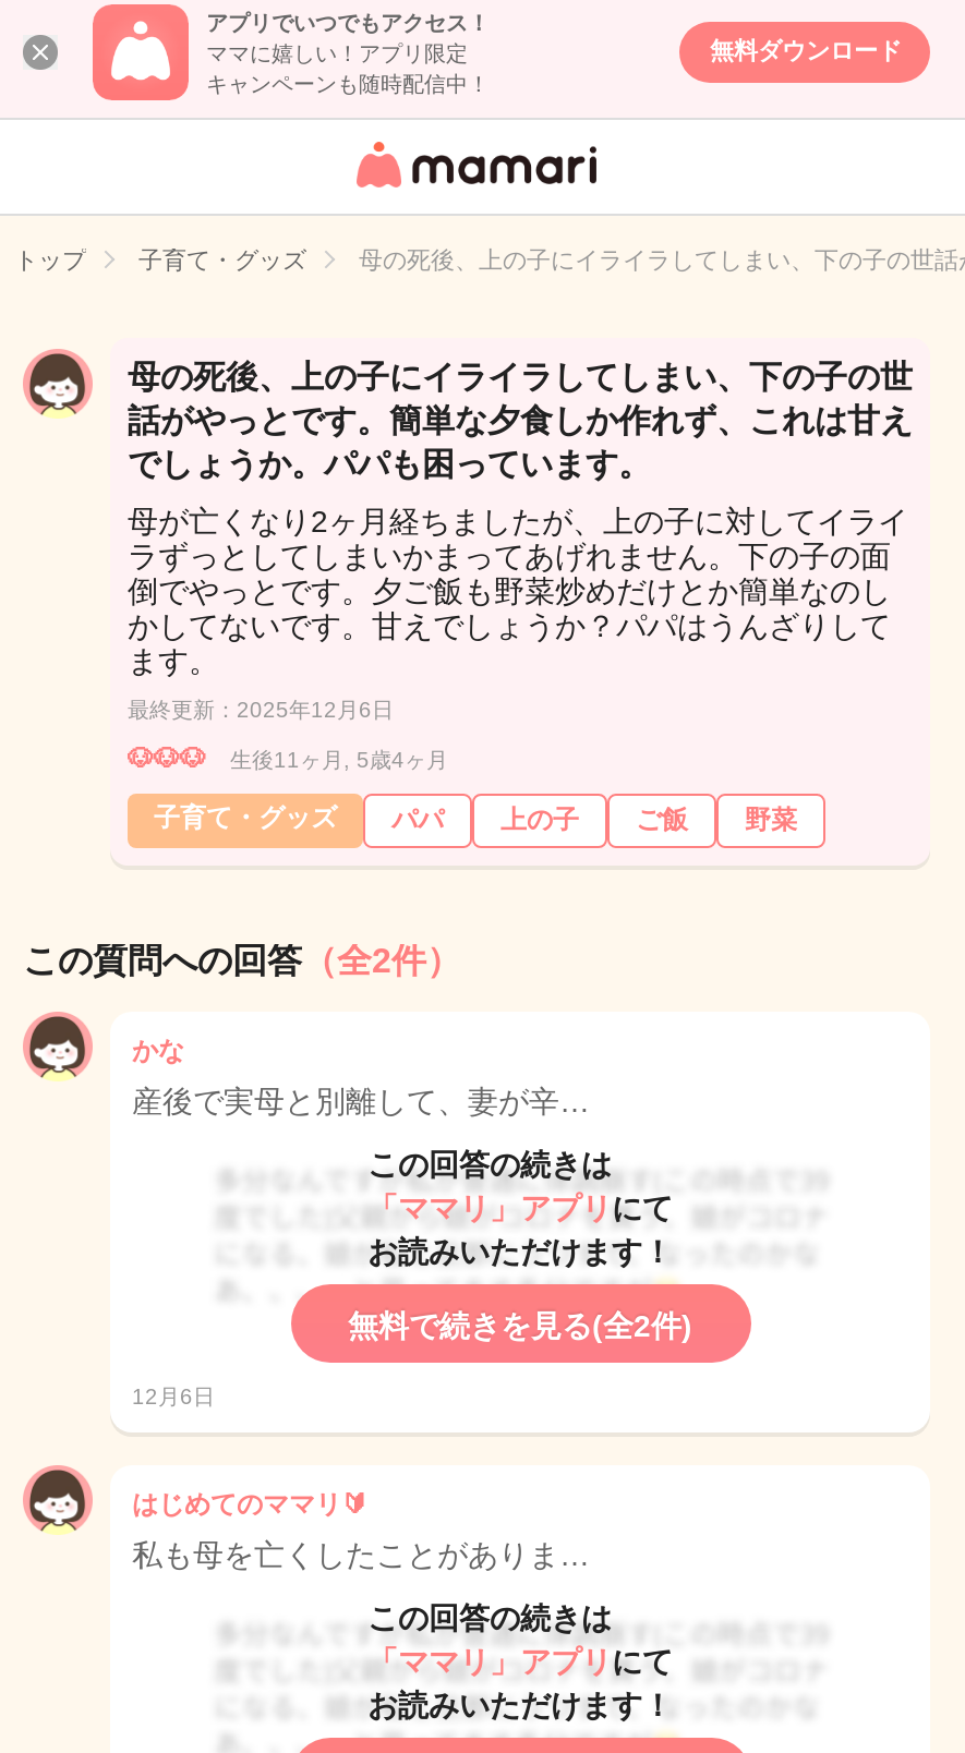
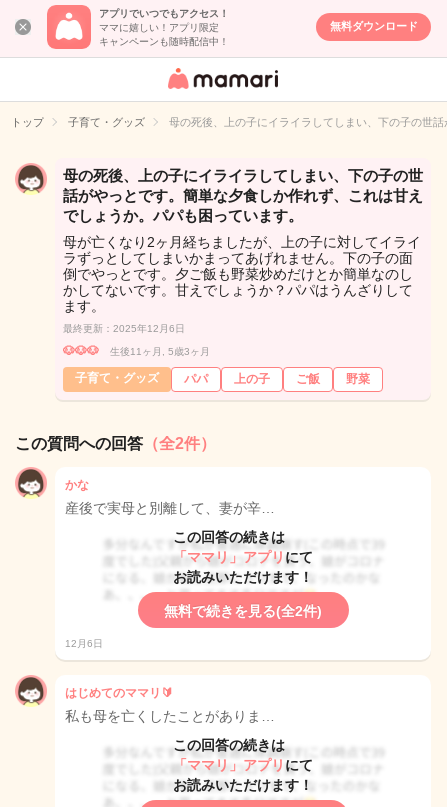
- 生後11ヶ月, 5歳4ヶ月
+ 生後11ヶ月, 5歳3ヶ月
